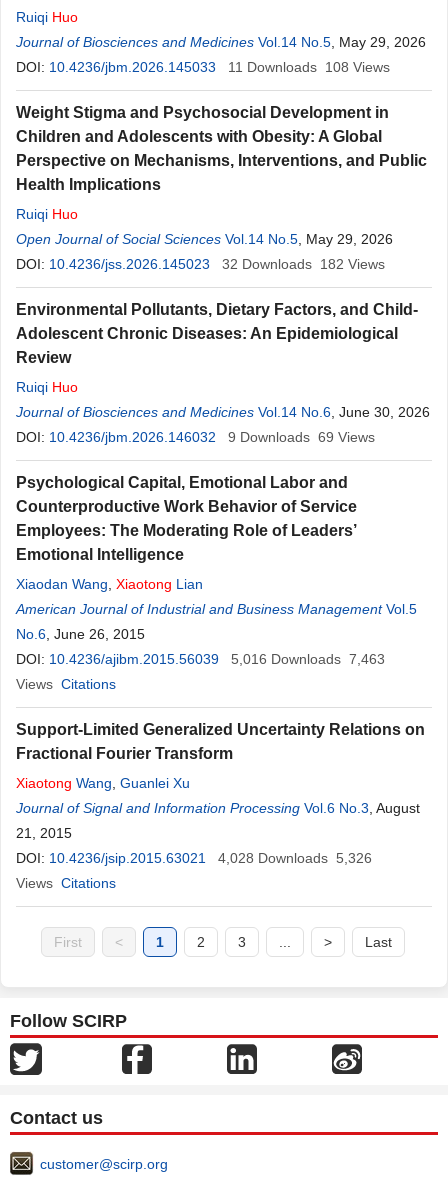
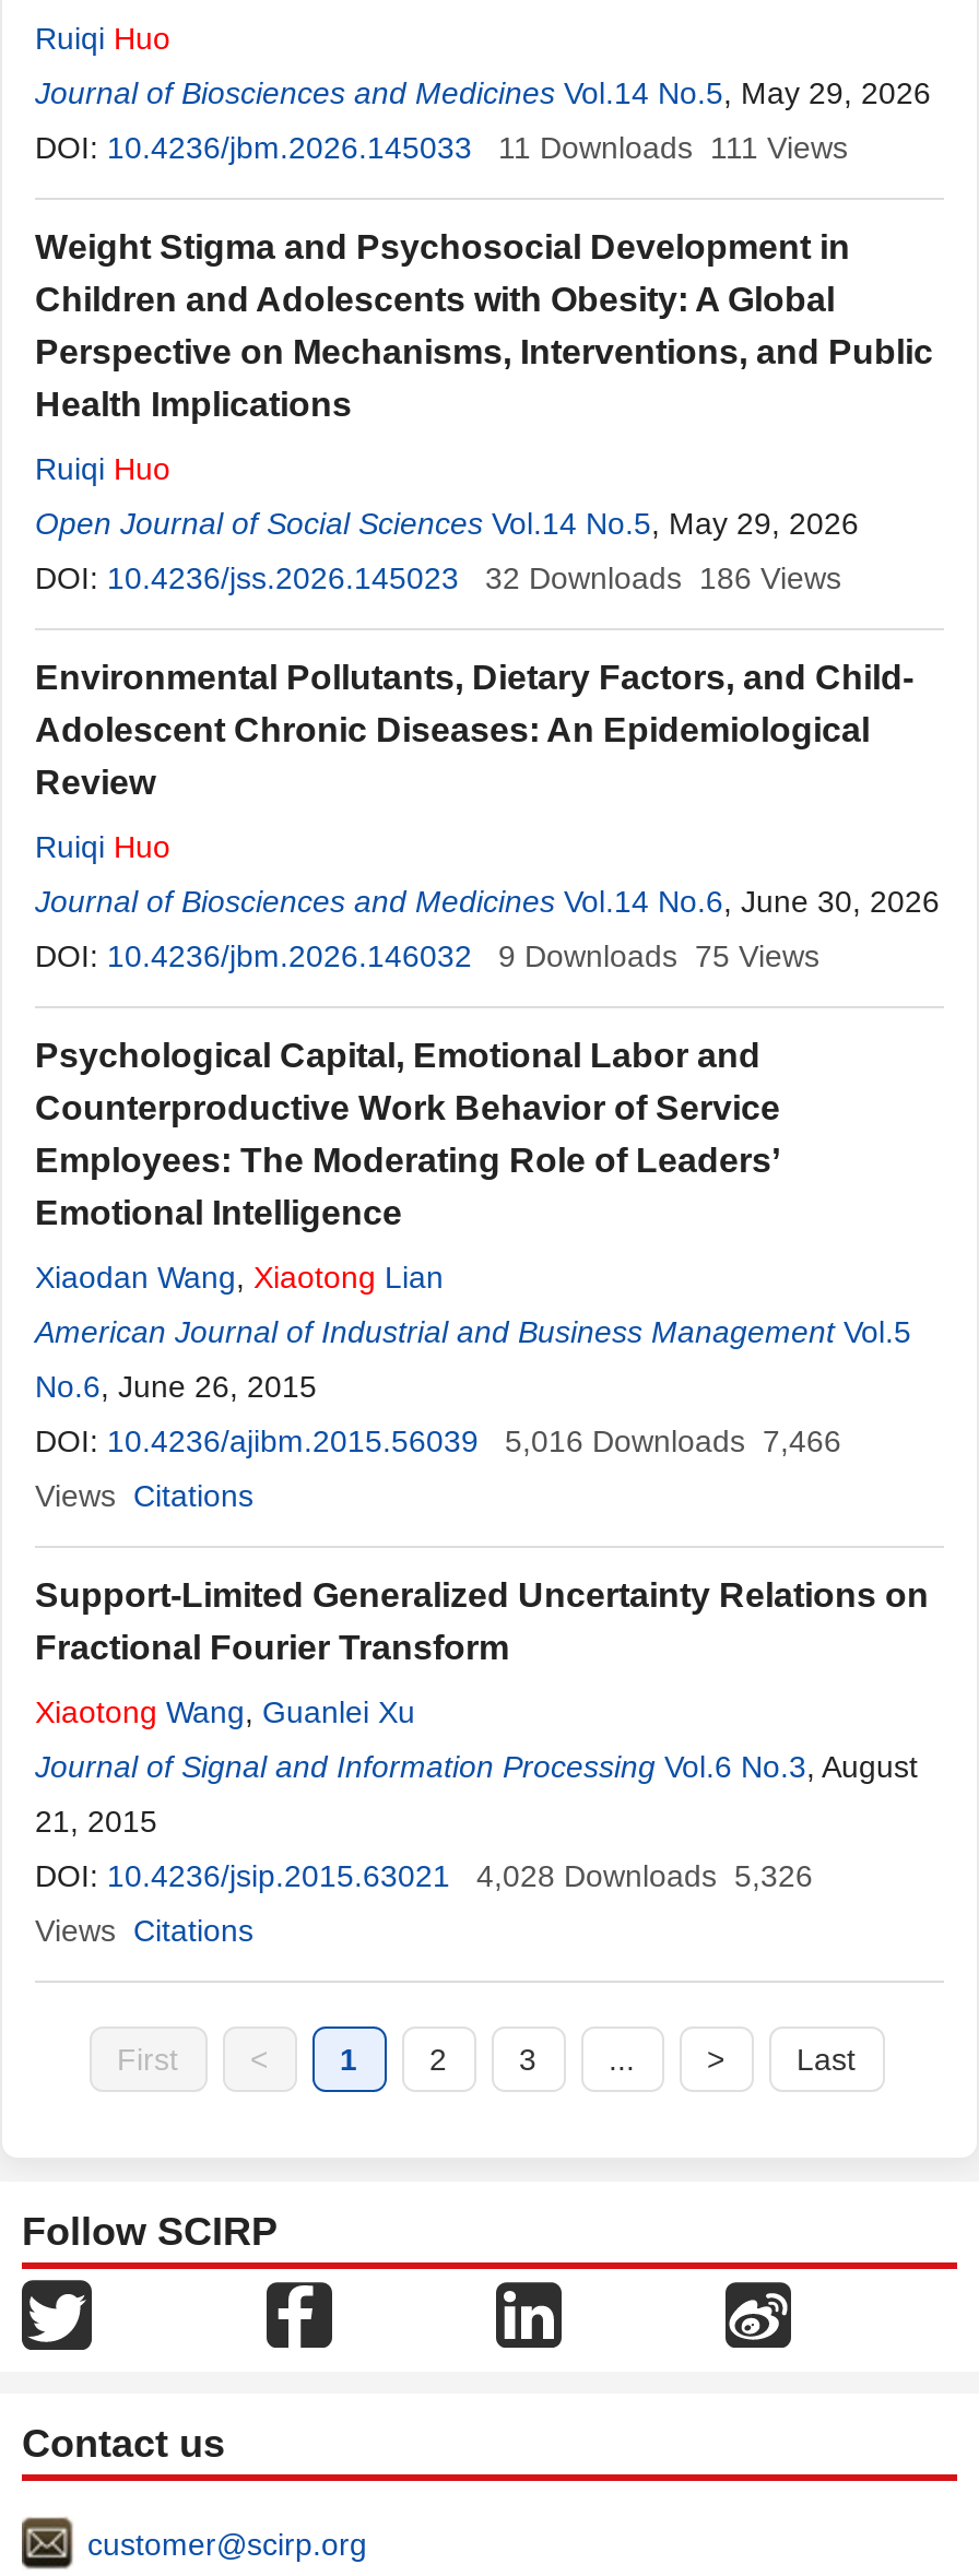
- 11 Downloads 108 Views
+ 11 Downloads 111 Views

- 32 Downloads 182 Views
+ 32 Downloads 186 Views

- 9 Downloads 69 Views
+ 9 Downloads 75 Views

- DOI: 10.4236/ajibm.2015.56039 5,016 Downloads 7,463
+ DOI: 10.4236/ajibm.2015.56039 5,016 Downloads 7,466
